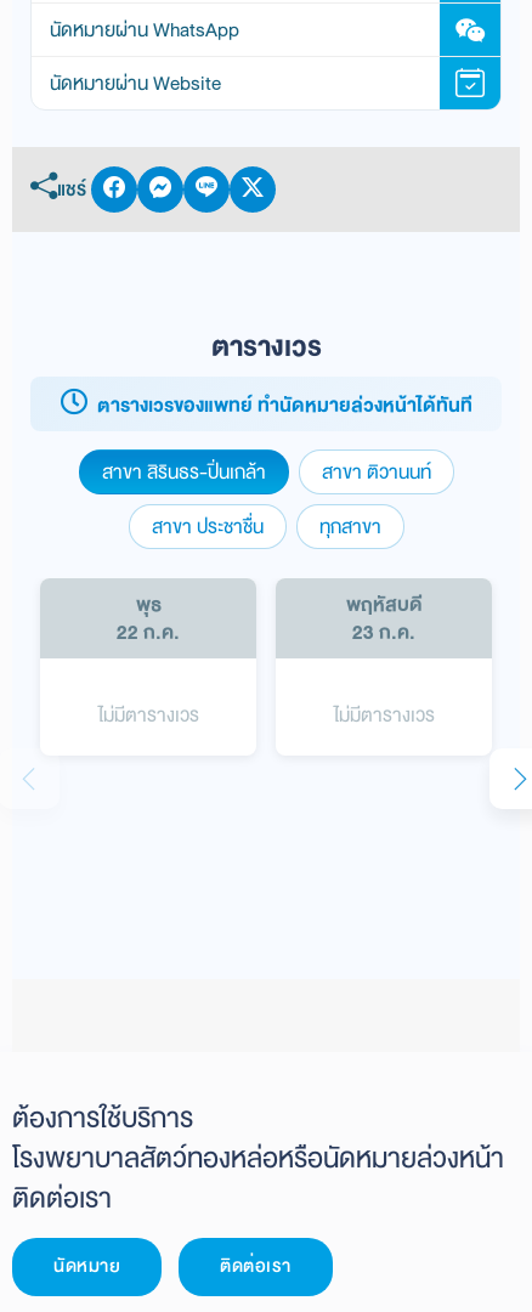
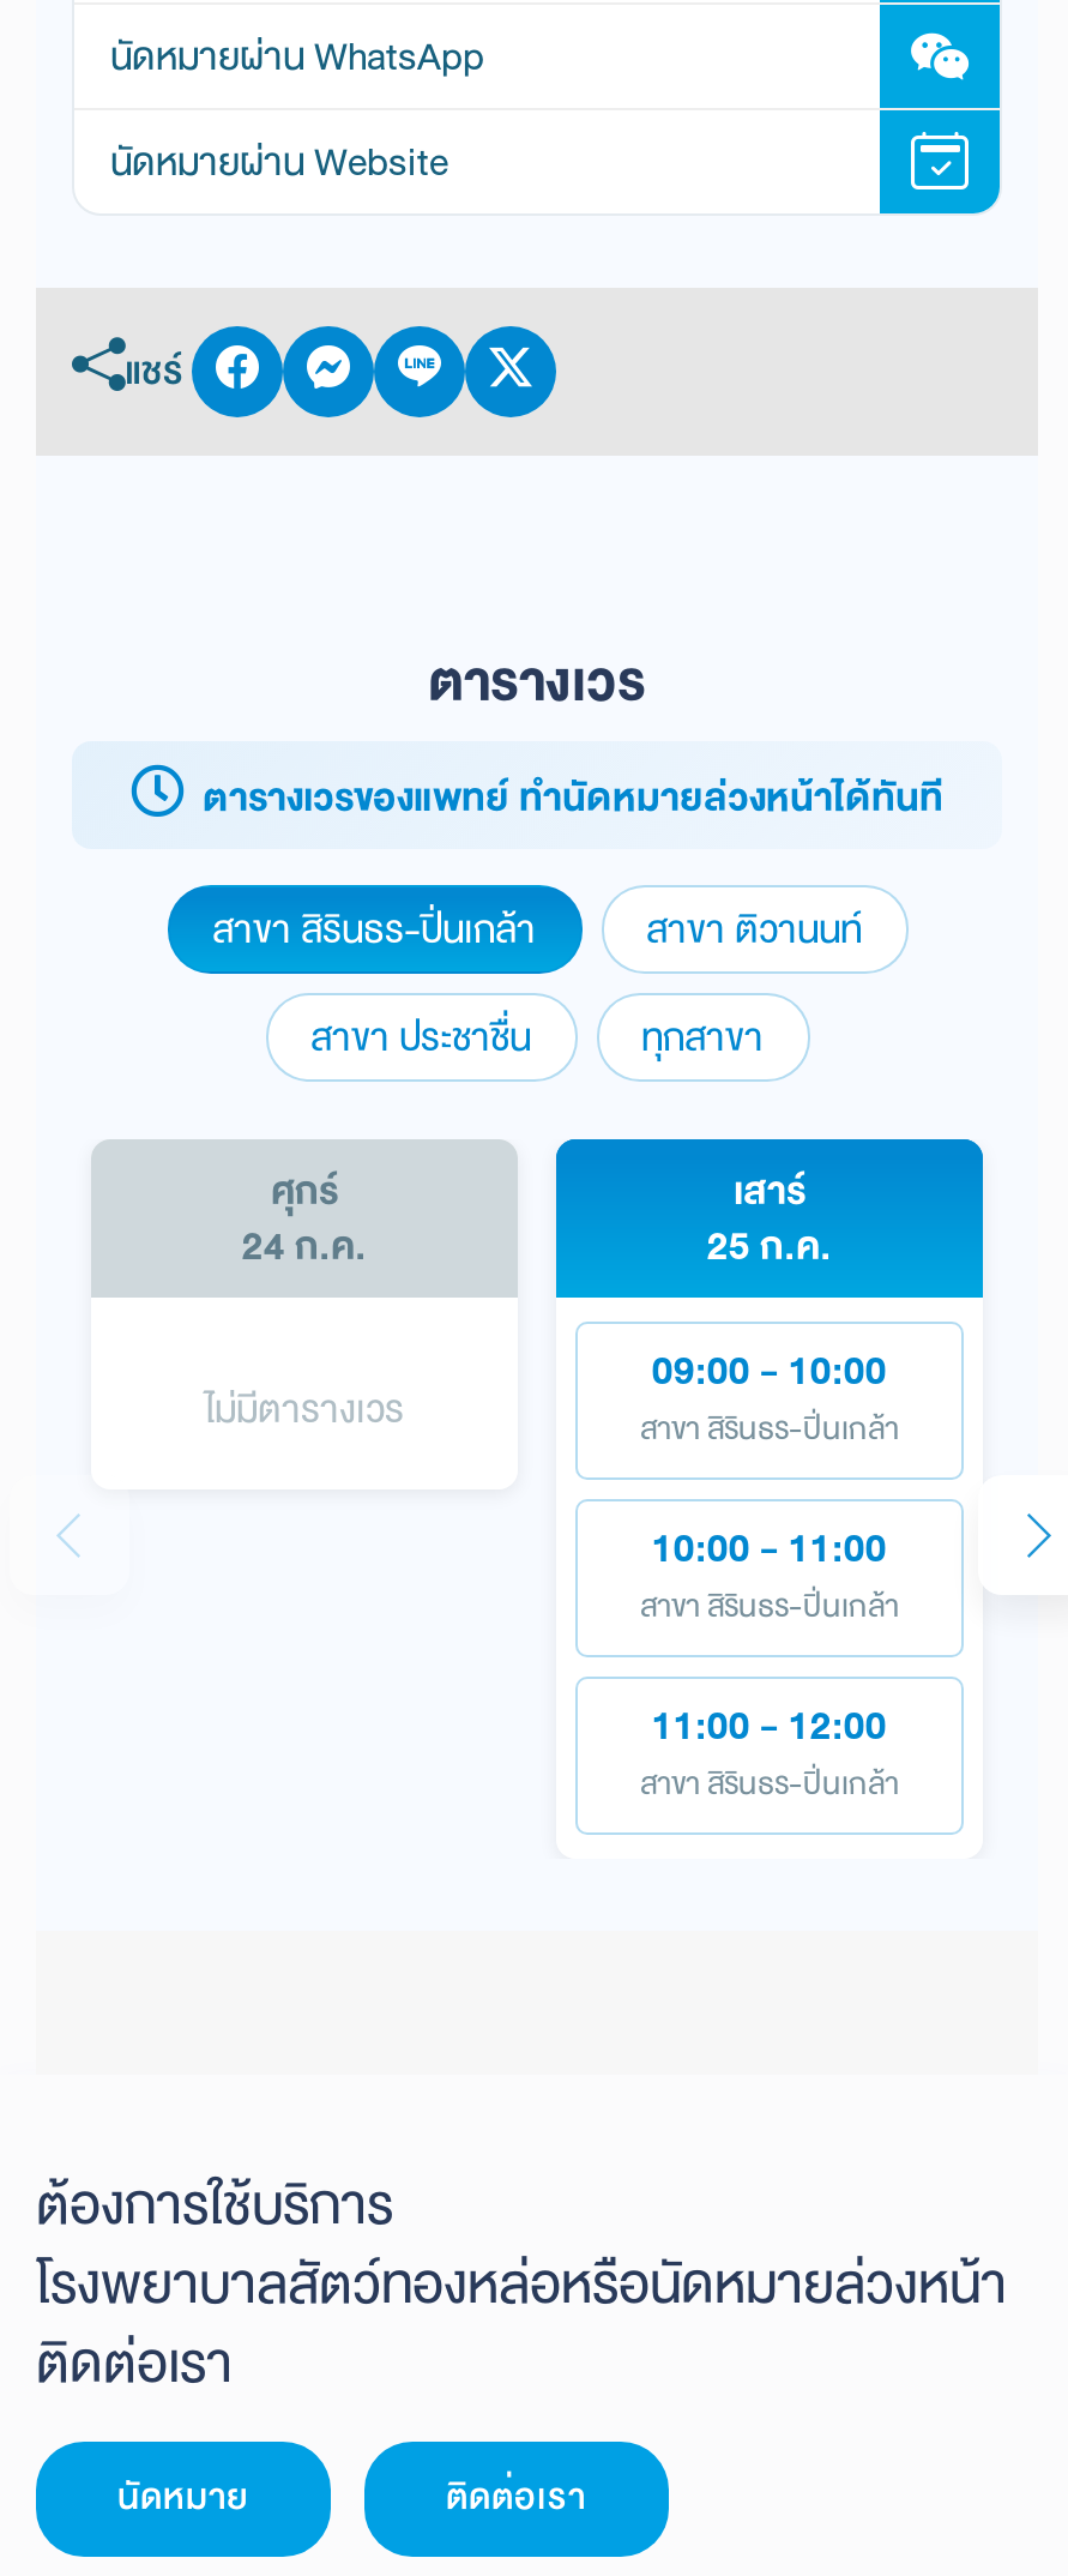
- พุธ
- 22 ก.ค.
+ ศุกร์
+ 24 ก.ค.

- พฤหัสบดี
- 23 ก.ค.
- ไม่มีตารางเวร
+ เสาร์
+ 25 ก.ค.
+ 09:00 - 10:00
+ สาขา สิรินธร-ปิ่นเกล้า
+ 10:00 - 11:00
+ สาขา สิรินธร-ปิ่นเกล้า
+ 11:00 - 12:00
+ สาขา สิรินธร-ปิ่นเกล้า
